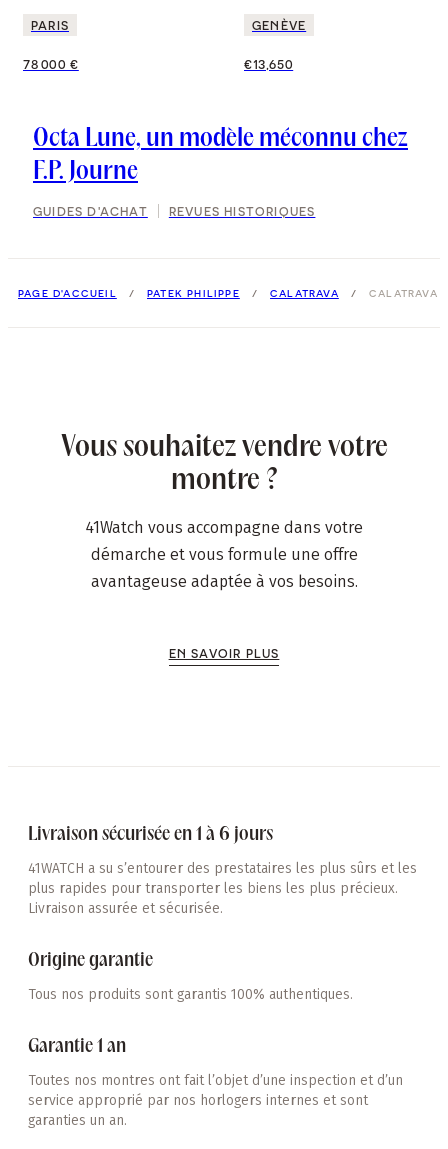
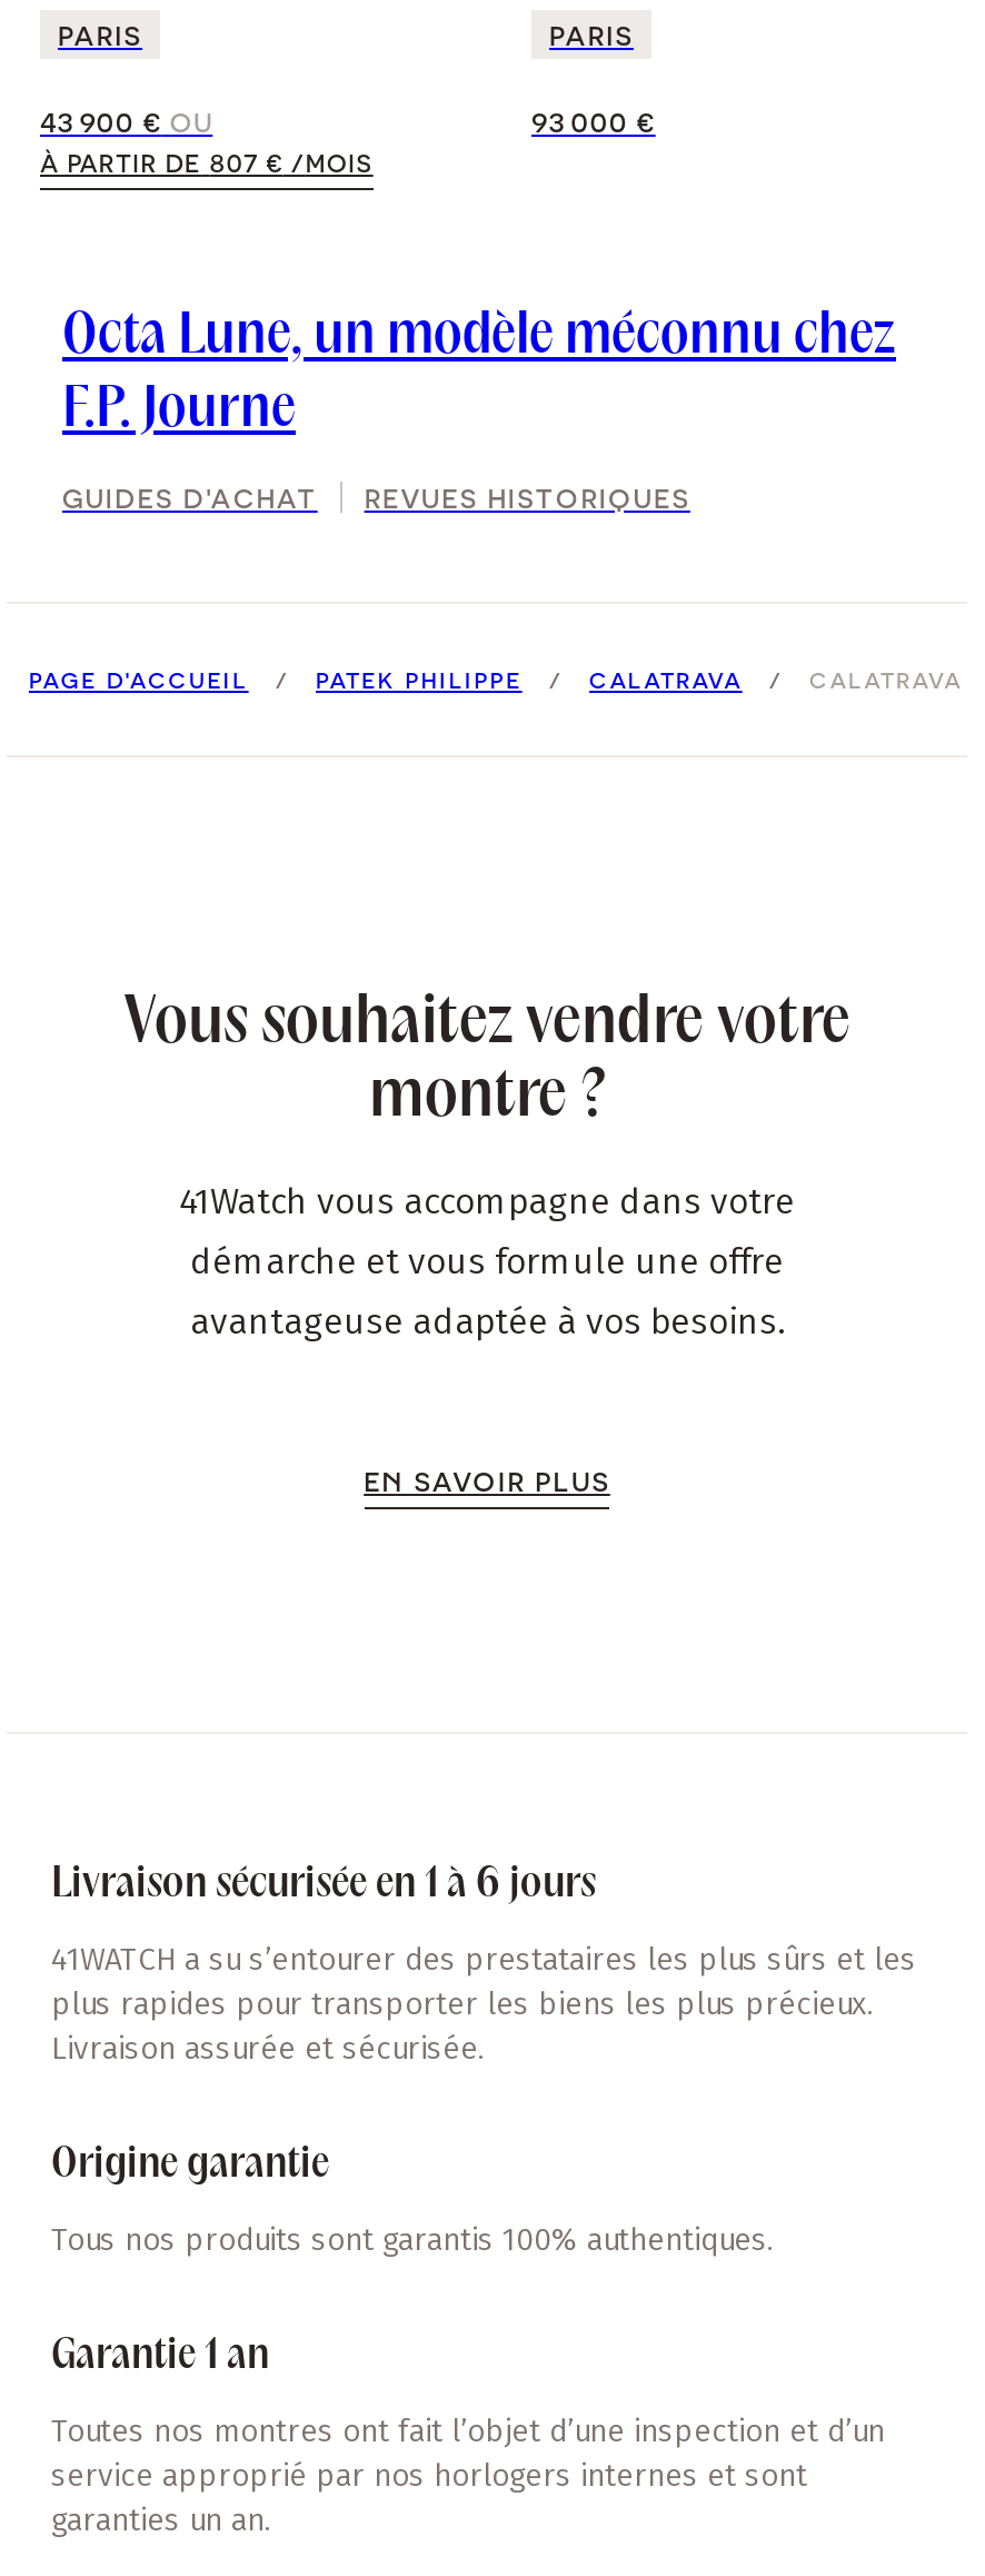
- GENÈVE
+ PARIS

- 78 000 €
+ 43 900 € OU
+ À PARTIR DE 807 €/MOIS

- €13,650
+ 93 000 €
